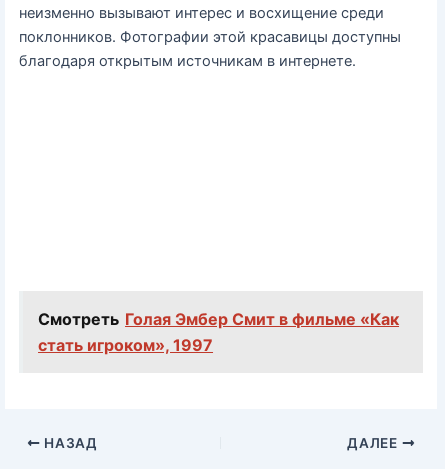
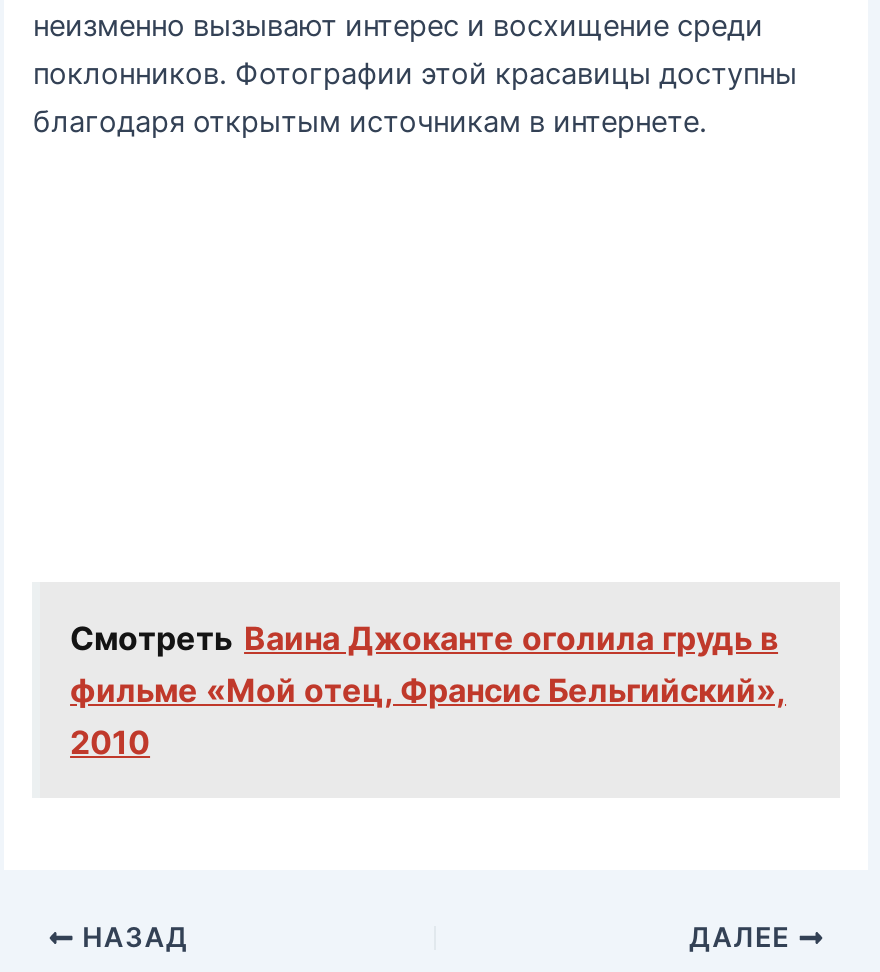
- Смотреть Голая Эмбер Смит в фильме «Как
- стать игроком», 1997
+ Смотреть Ваина Джоканте оголила грудь в
+ фильме «Мой отец, Франсис Бельгийский»,
+ 2010
